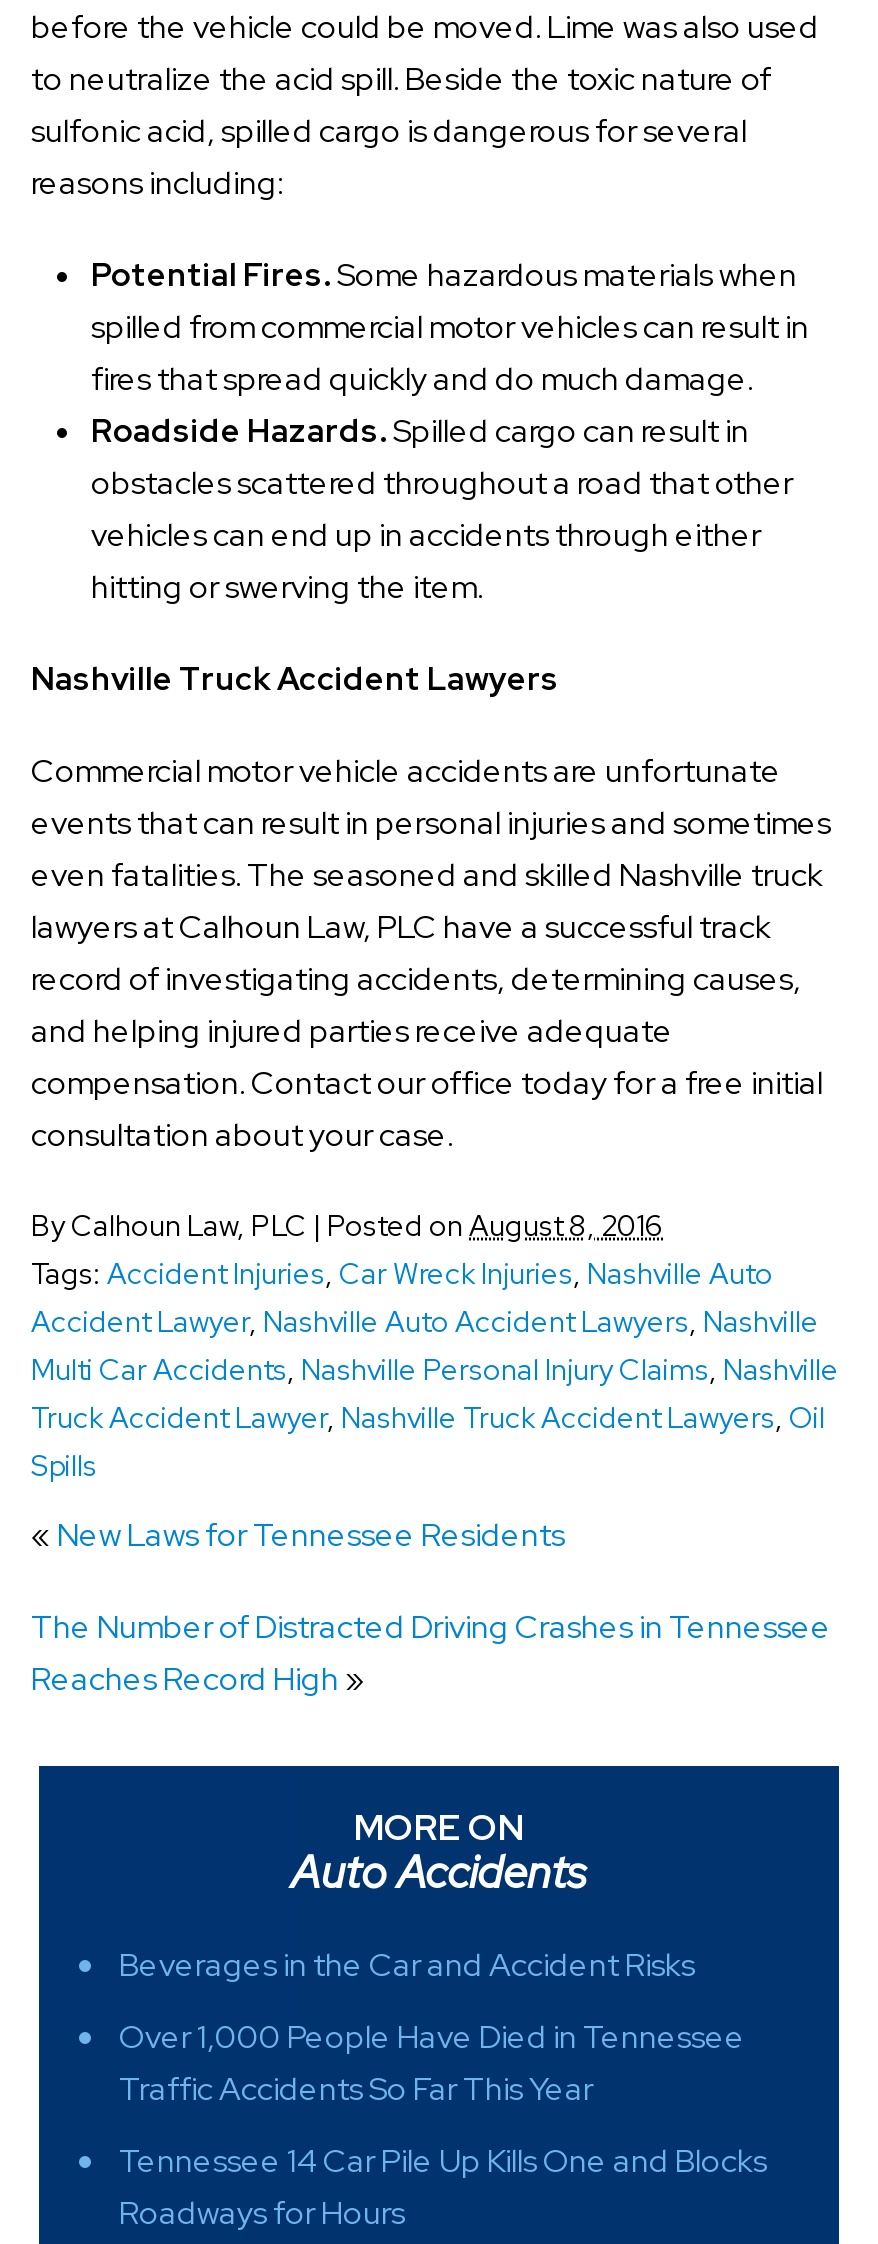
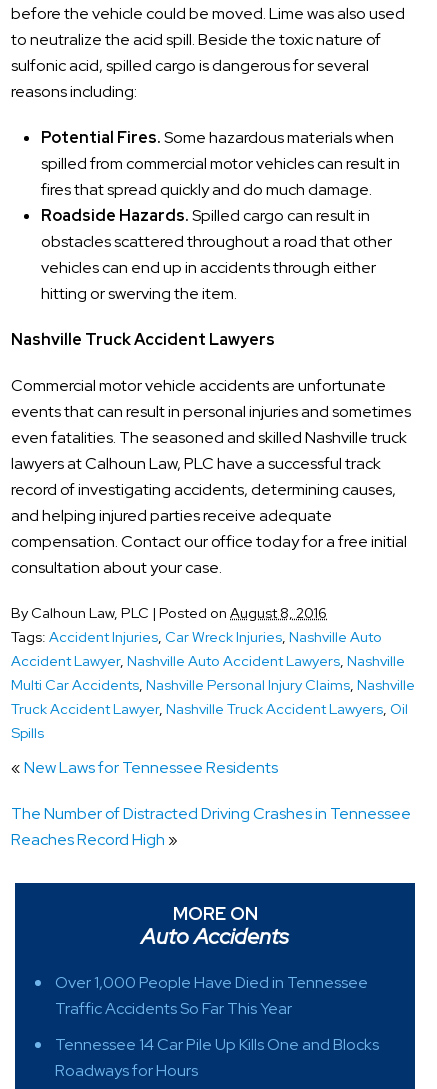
- Beverages in the Car and Accident Risks
